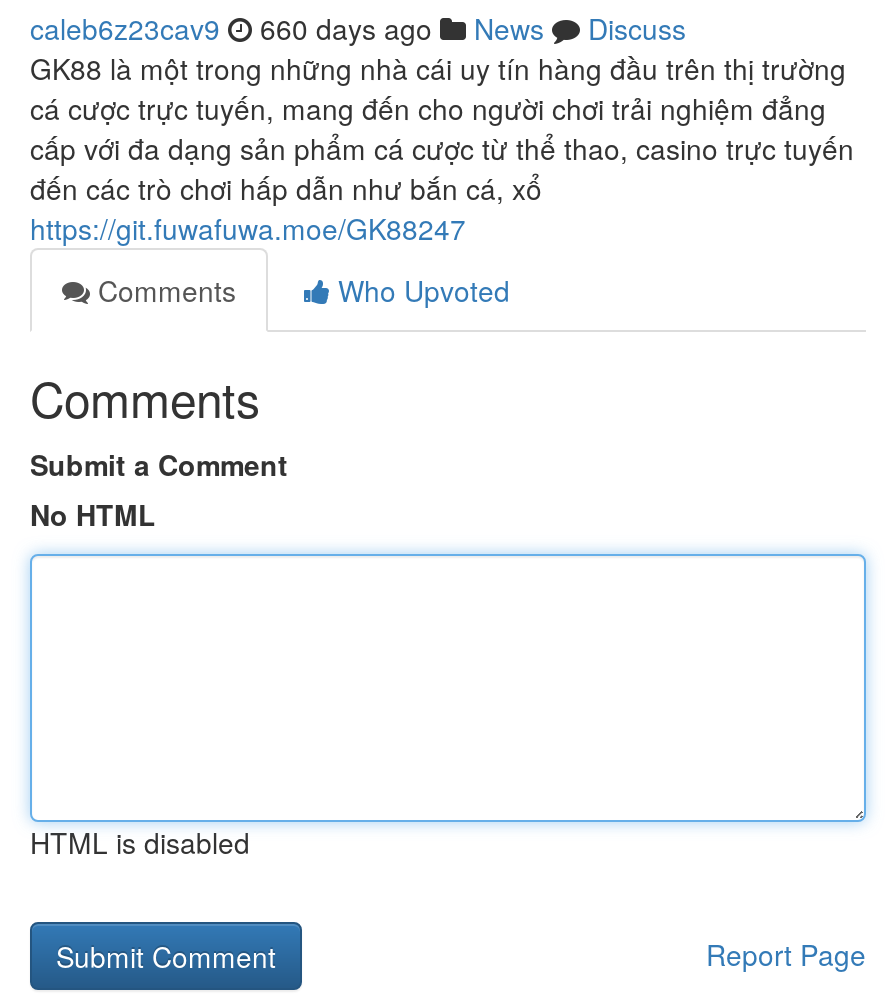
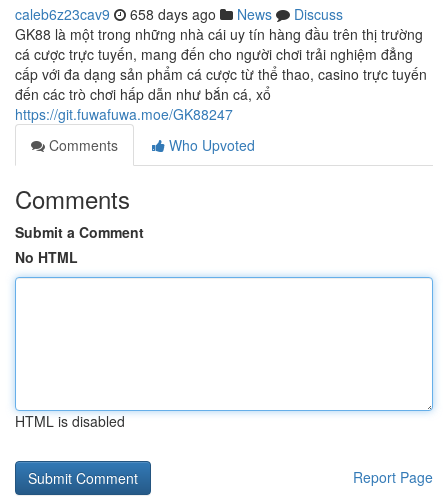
- caleb6z23cav9 660 days ago News Discuss
+ caleb6z23cav9 658 days ago News Discuss
